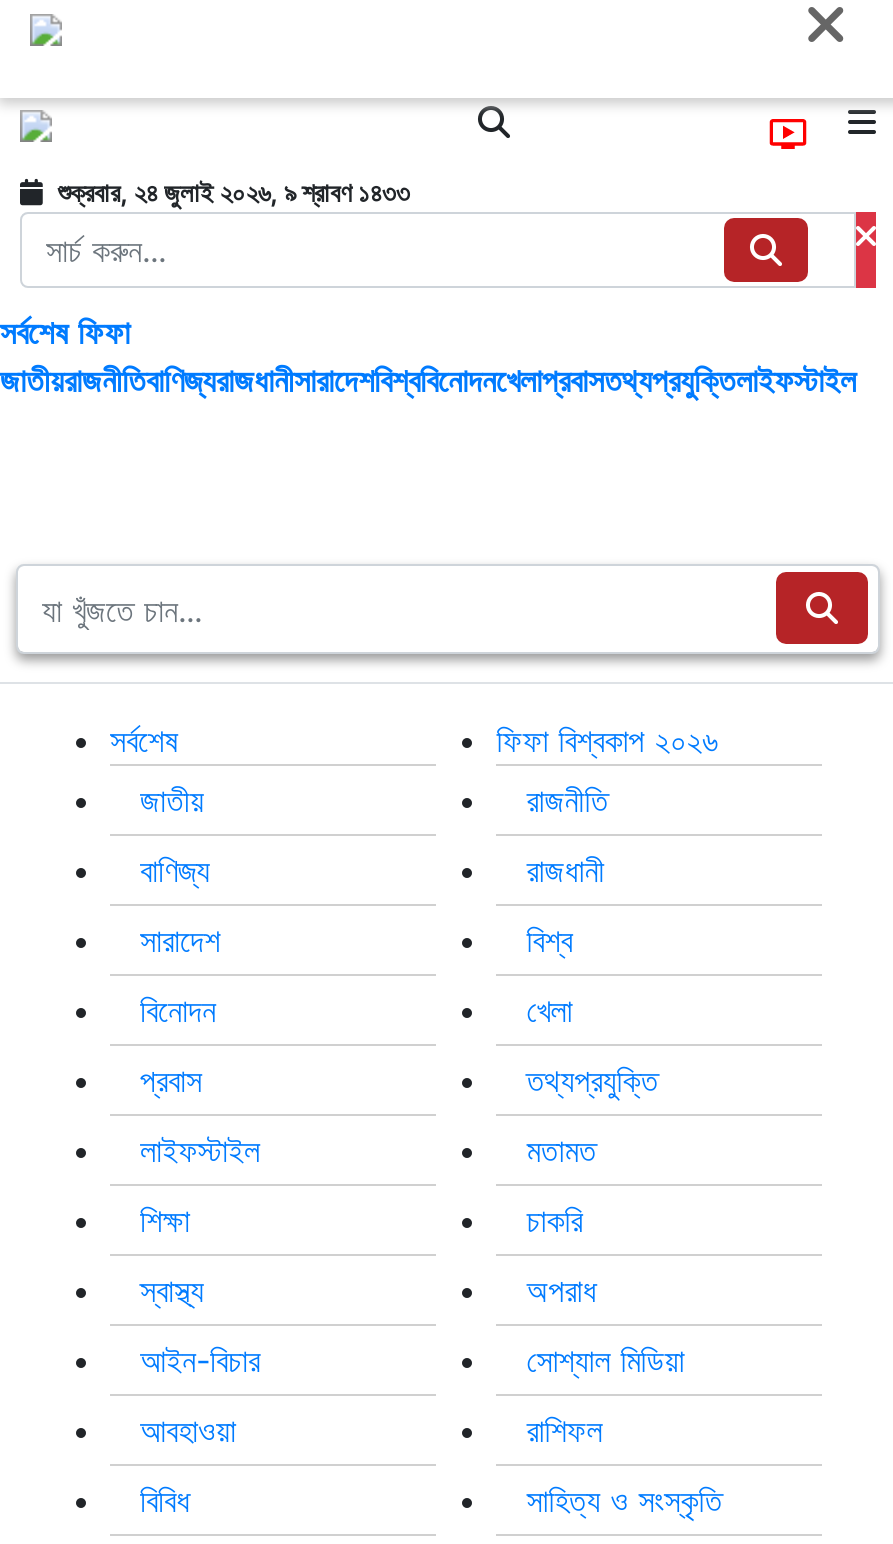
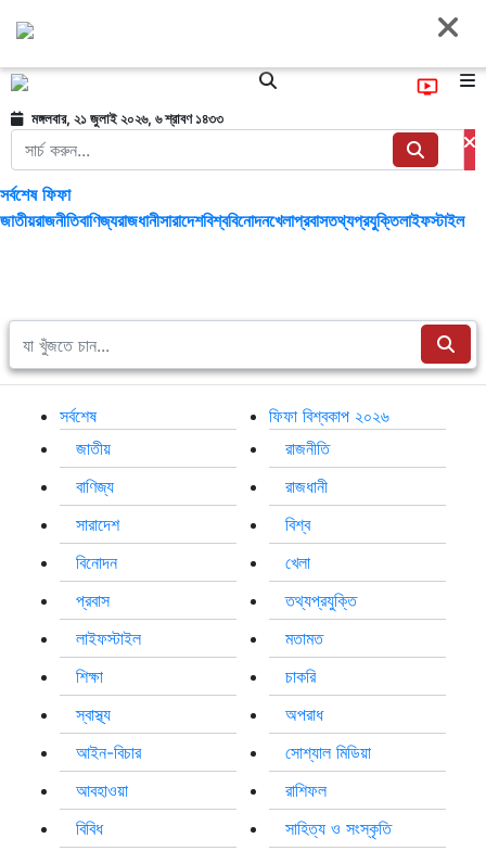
- শুক্রবার, ২৪ জুলাই ২০২৬, ৯ শ্রাবণ ১৪৩৩
+ মঙ্গলবার, ২১ জুলাই ২০২৬, ৬ শ্রাবণ ১৪৩৩
